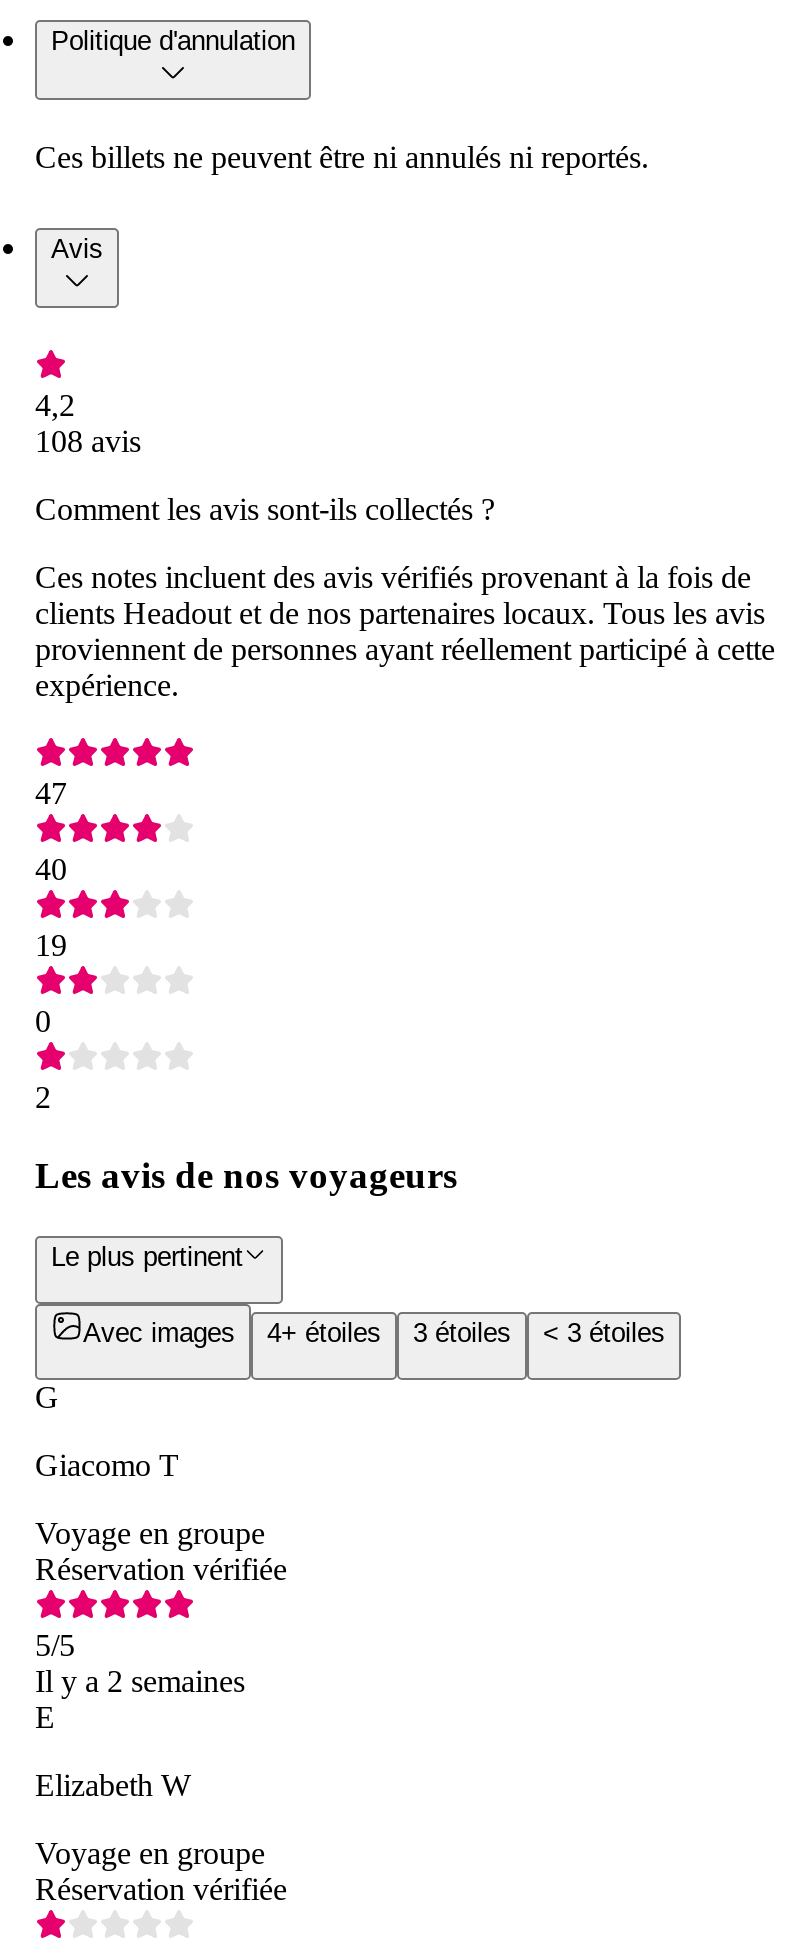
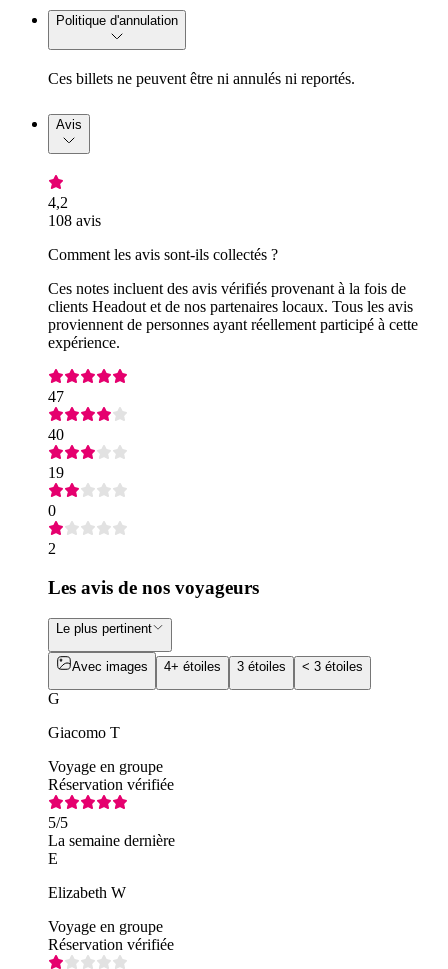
- Il y a 2 semaines
+ La semaine dernière
